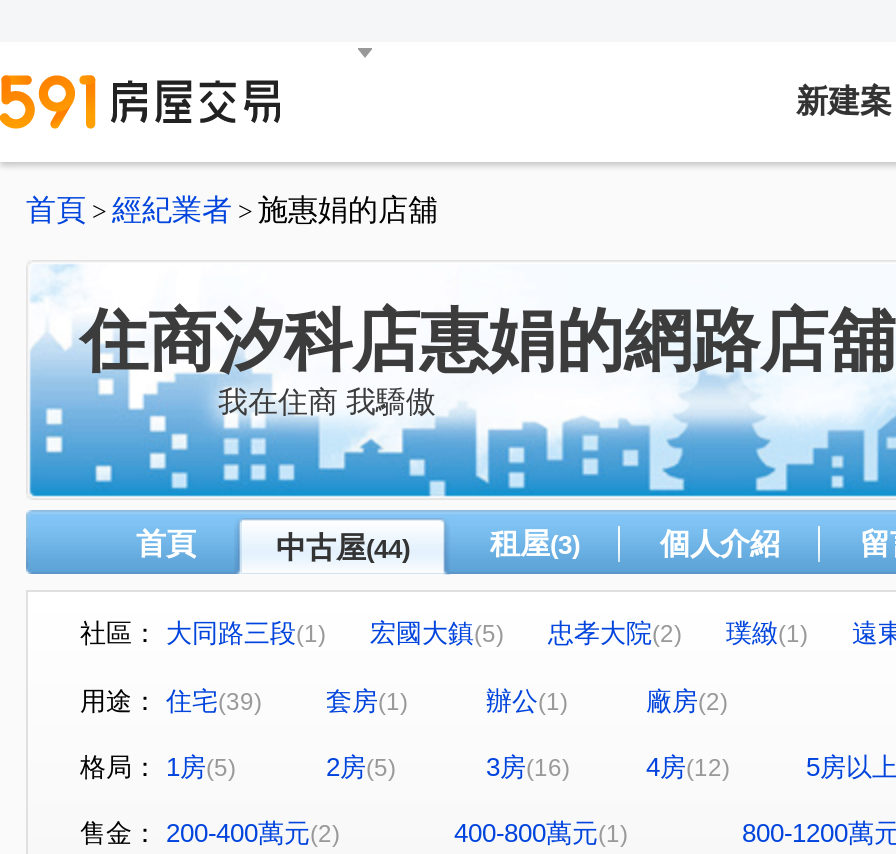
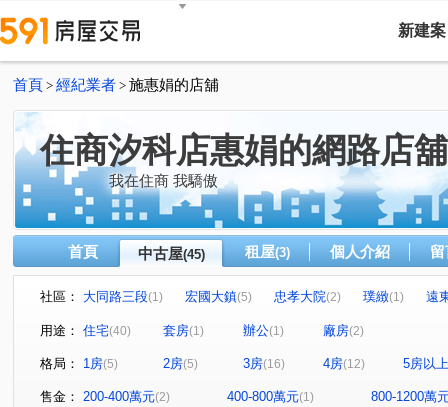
- 中古屋(44)
+ 中古屋(45)

- 用途： 住宅(39)
+ 用途： 住宅(40)
